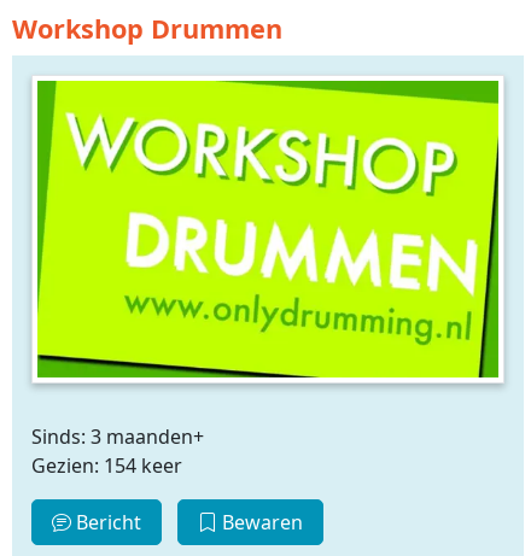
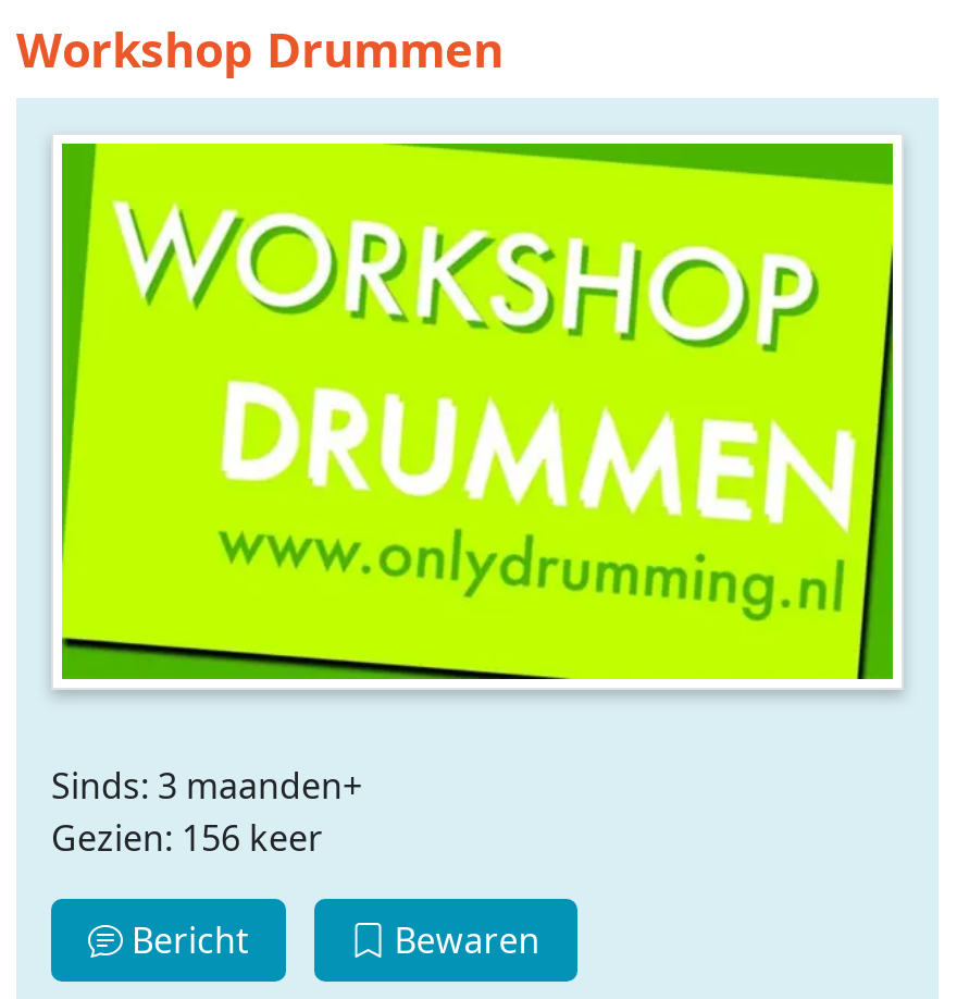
- Gezien: 154 keer
+ Gezien: 156 keer
